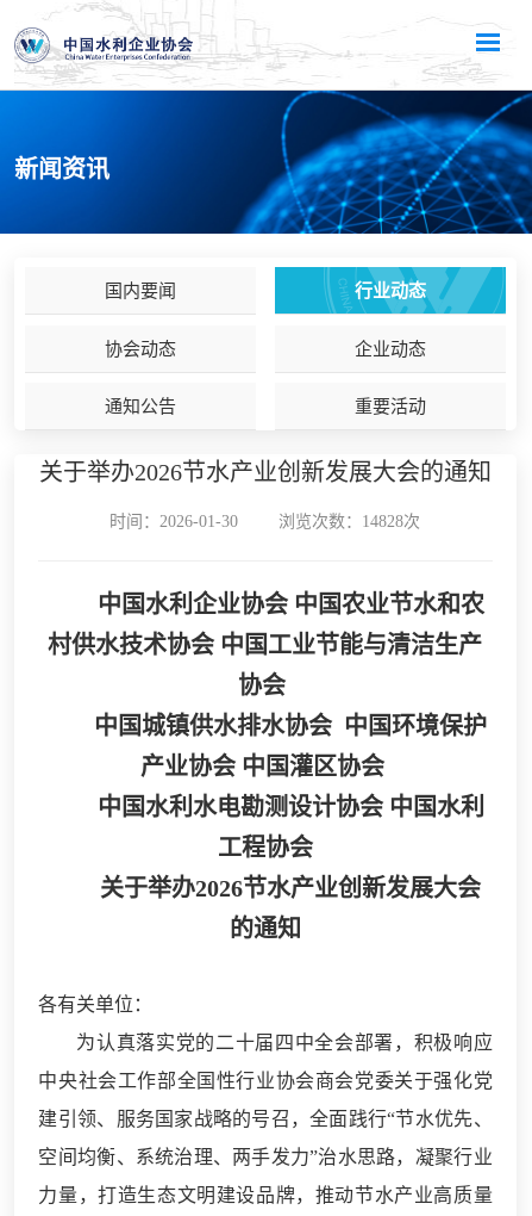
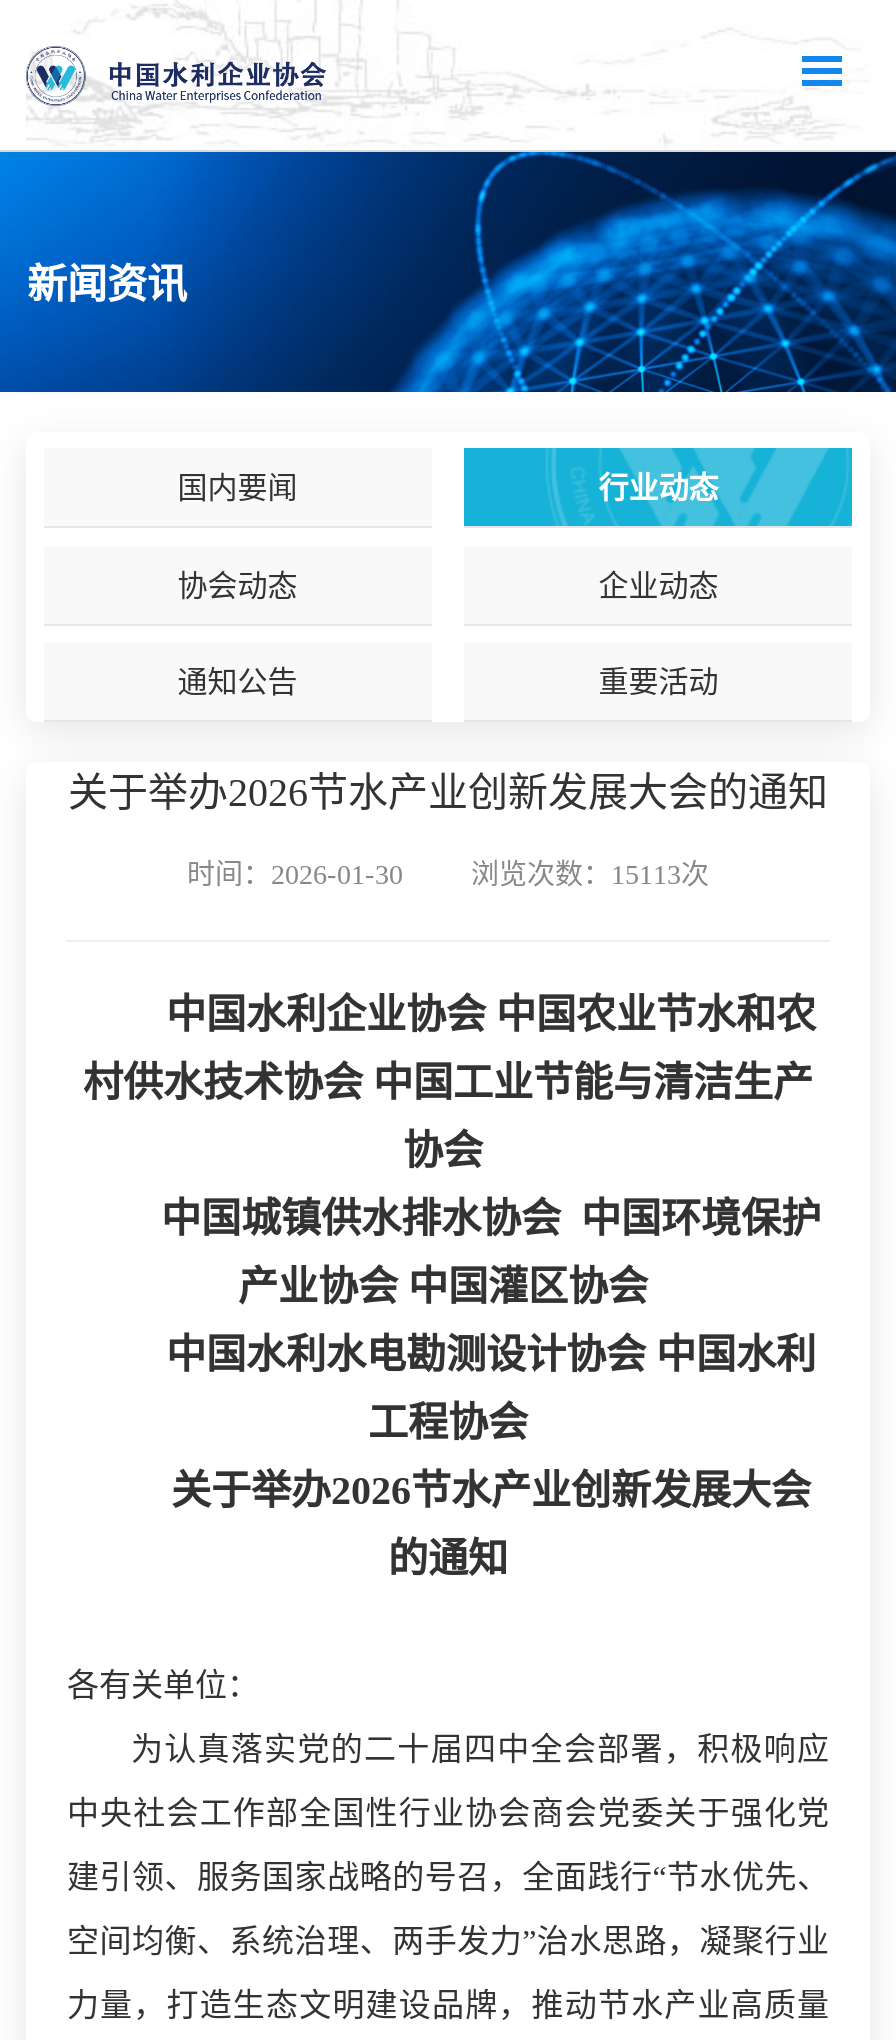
- 时间：2026-01-30 浏览次数：14828次
+ 时间：2026-01-30 浏览次数：15113次
